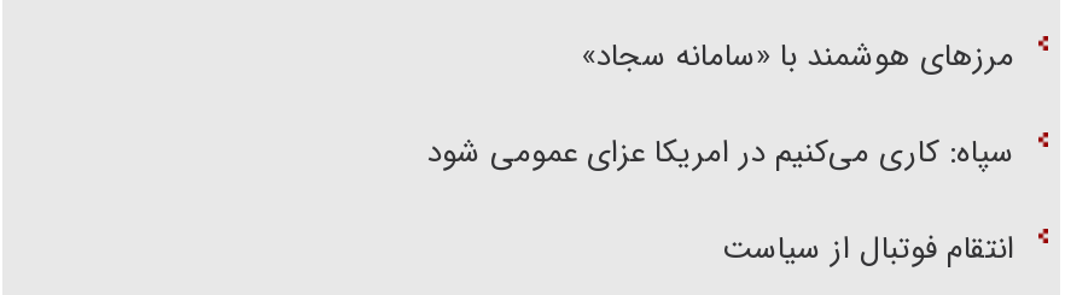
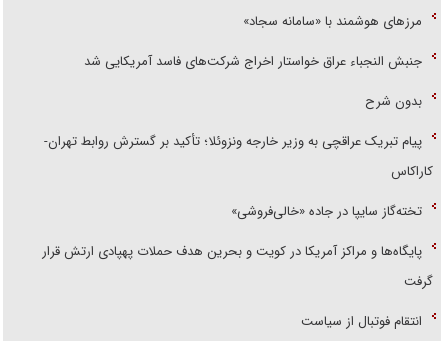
- سپاه: کاری می‌کنیم در امریکا عزای عمومی شود
+ جنبش النجباء عراق خواستار اخراج شرکت‌های فاسد آمریکایی شد
+ بدون شرح
+ پیام تبریک عراقچی به وزیر خارجه ونزوئلا؛ تأکید بر گسترش روابط تهران-
+ کاراکاس
+ تخته‌گاز سایپا در جاده «خالی‌فروشی»
+ پایگاه‌ها و مراکز آمریکا در کویت و بحرین هدف حملات پهپادی ارتش قرار
+ گرفت
